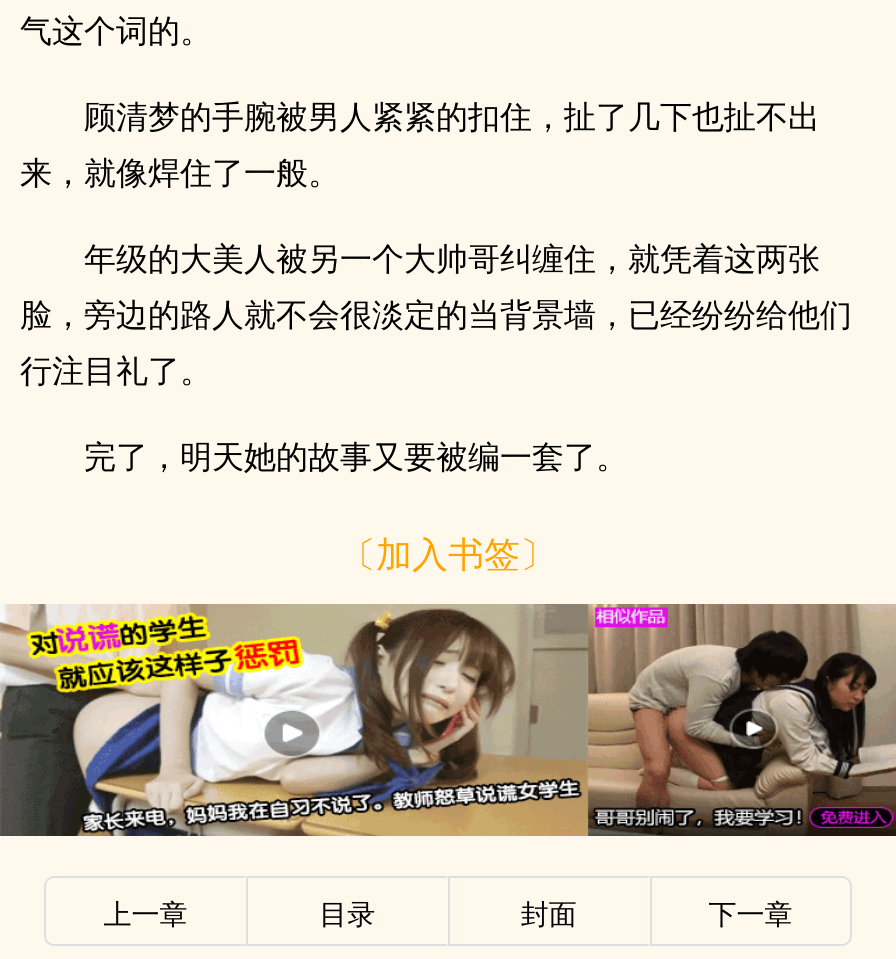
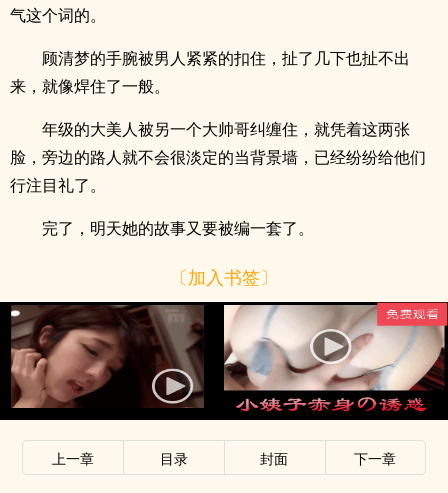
- [image]
+ [image]
